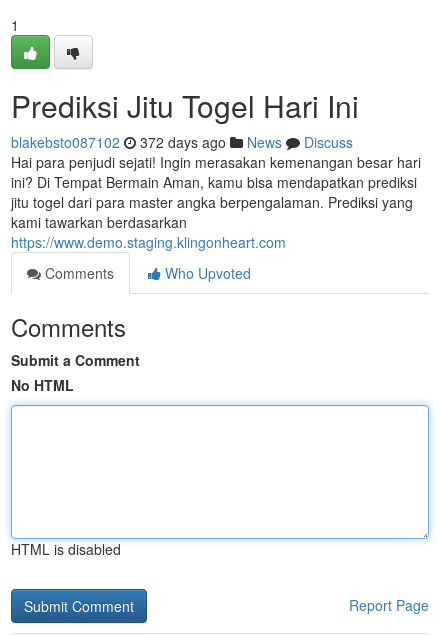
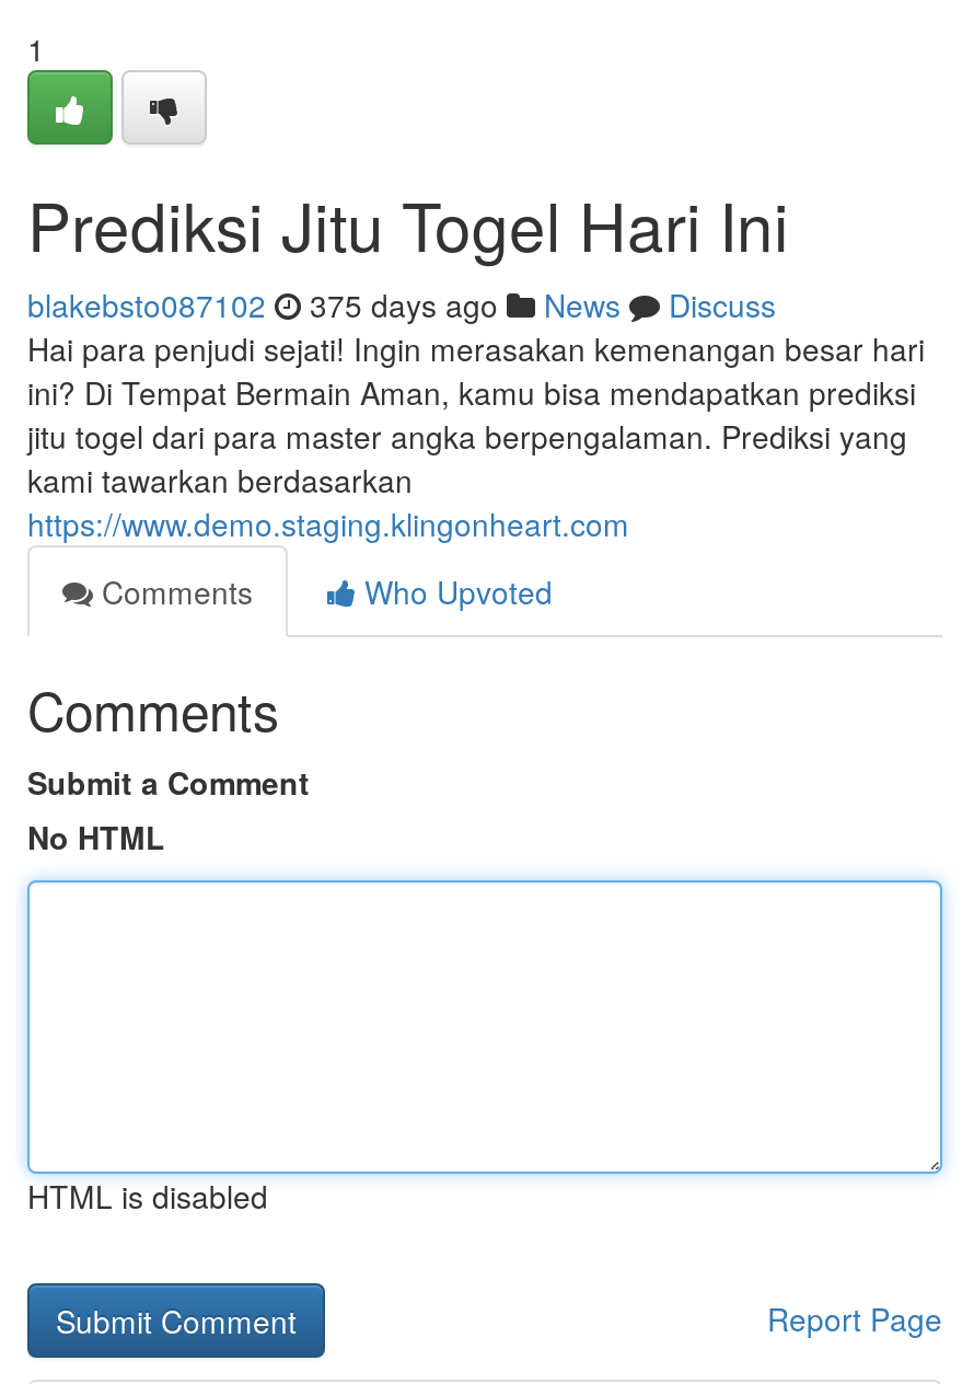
- blakebsto087102 372 days ago News Discuss
+ blakebsto087102 375 days ago News Discuss
